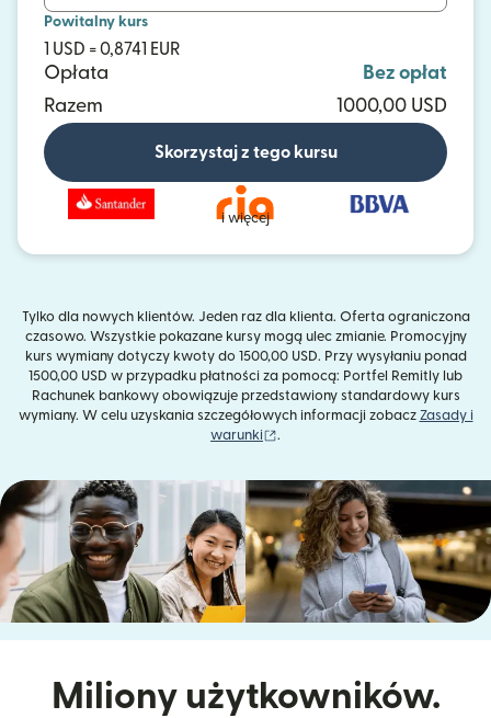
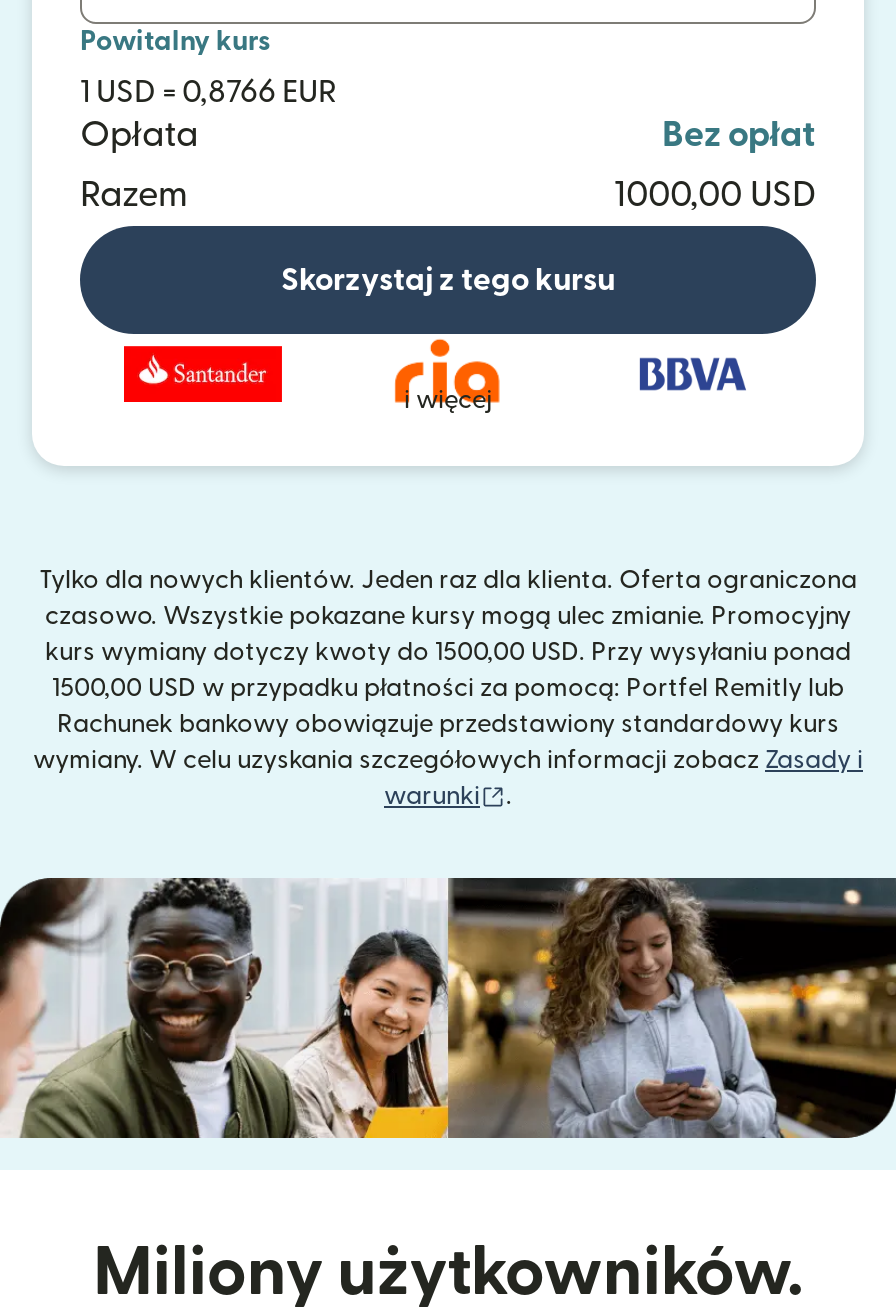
- 1 USD = 0,8741 EUR
+ 1 USD = 0,8766 EUR
